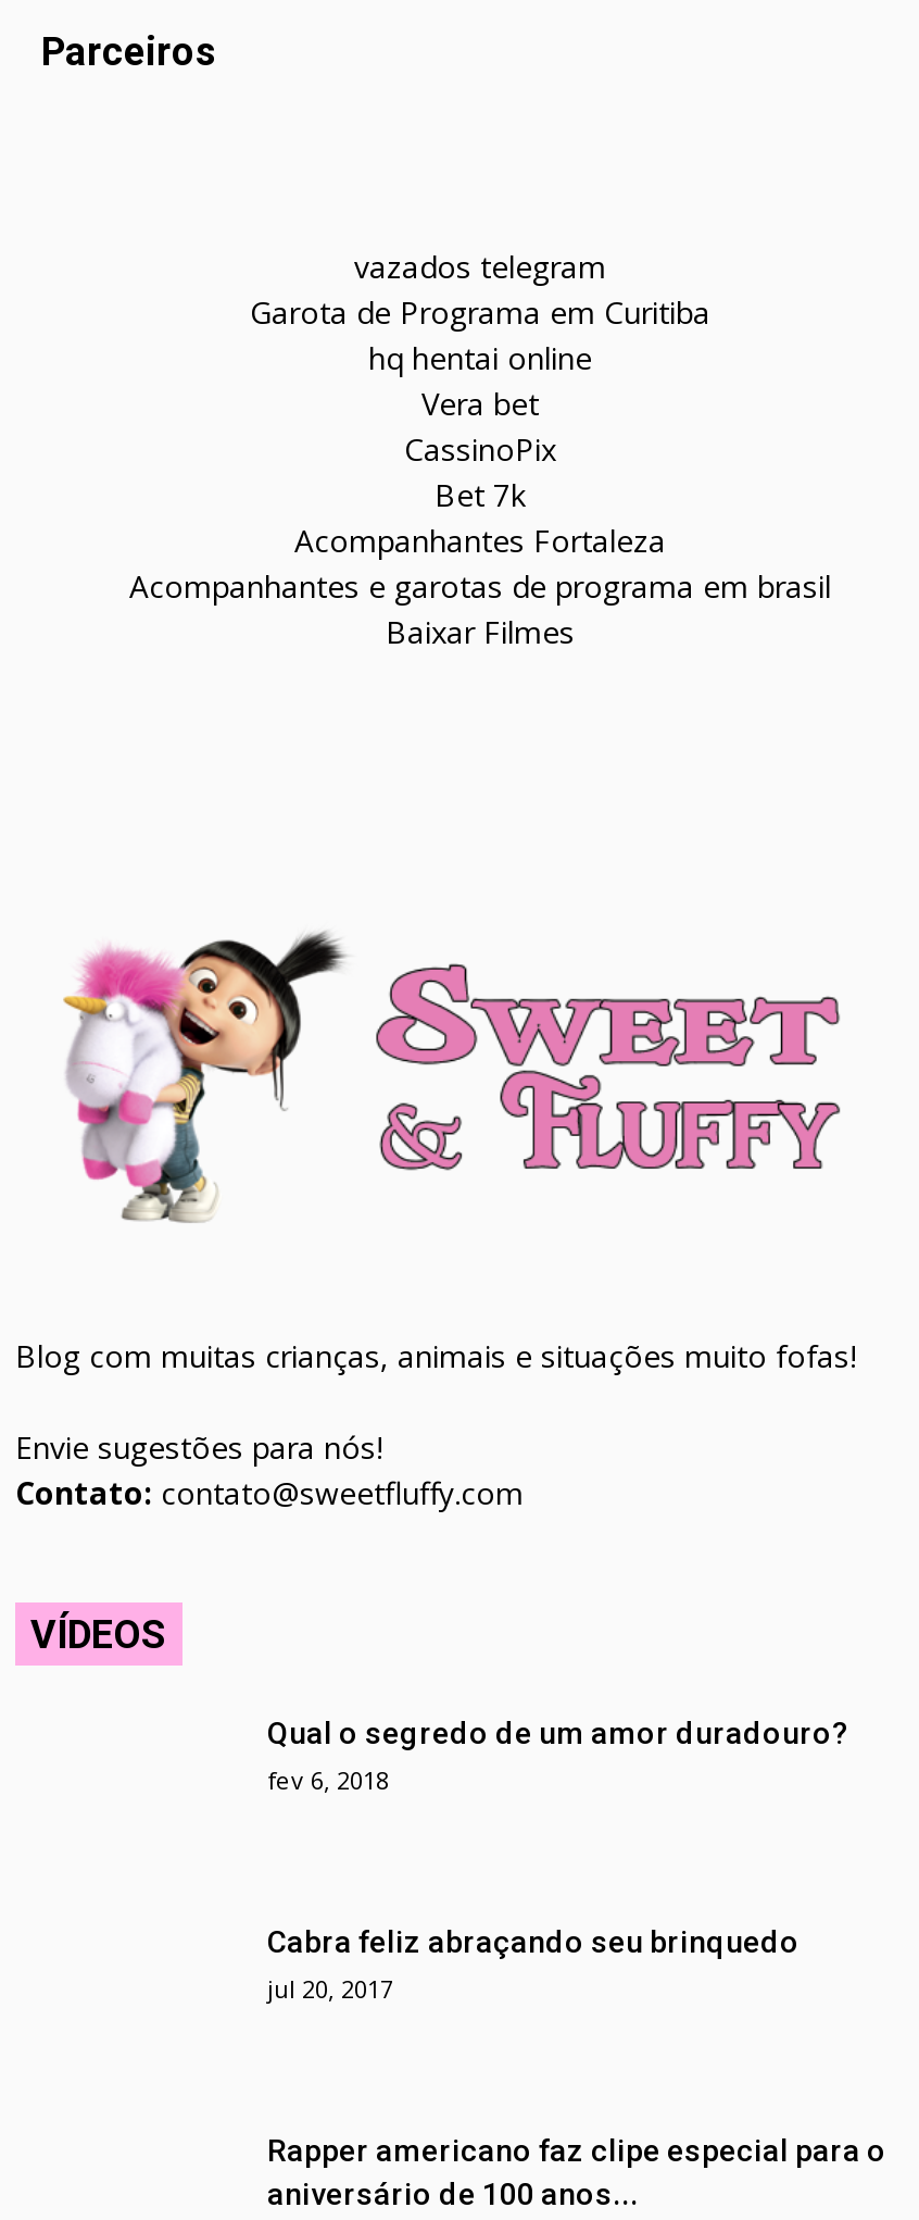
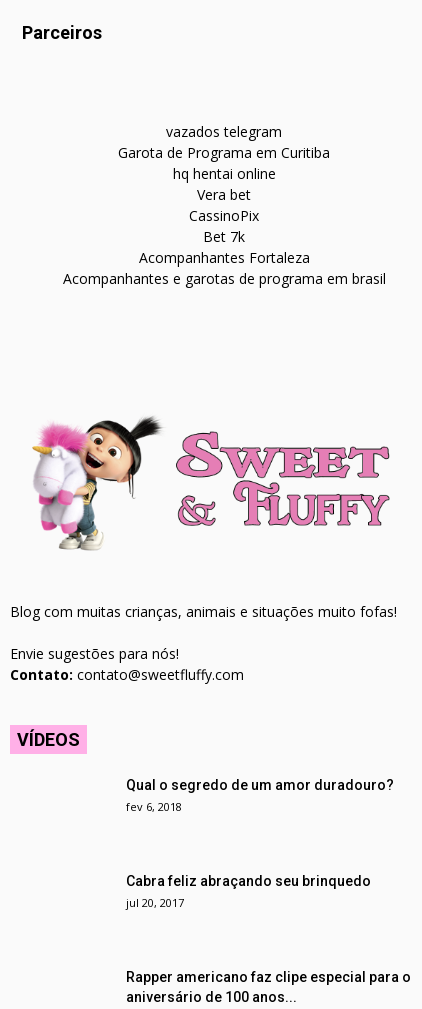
- Baixar Filmes
